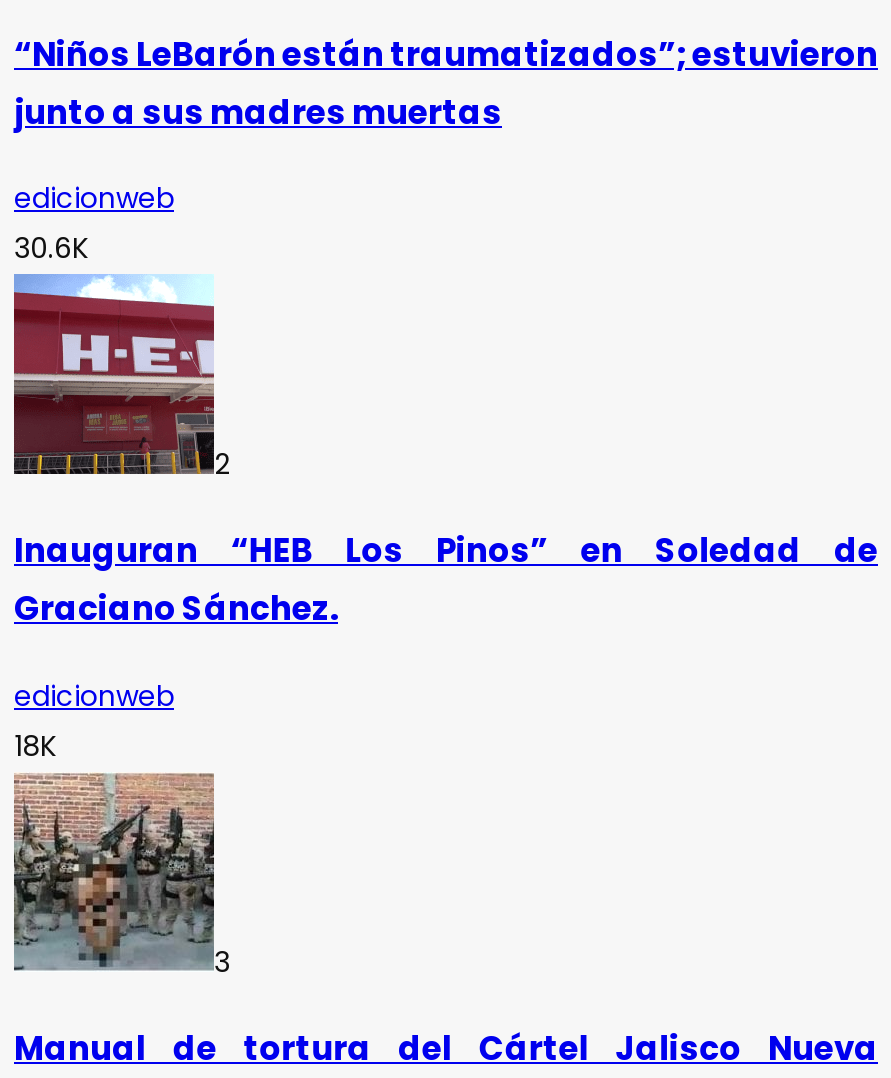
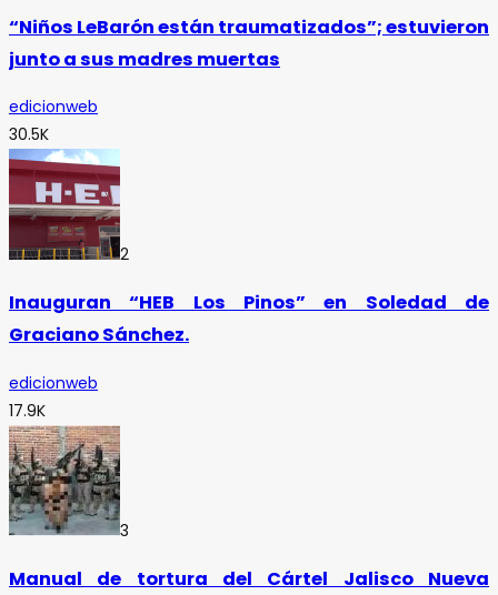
- 30.6K
+ 30.5K

- 18K
+ 17.9K
